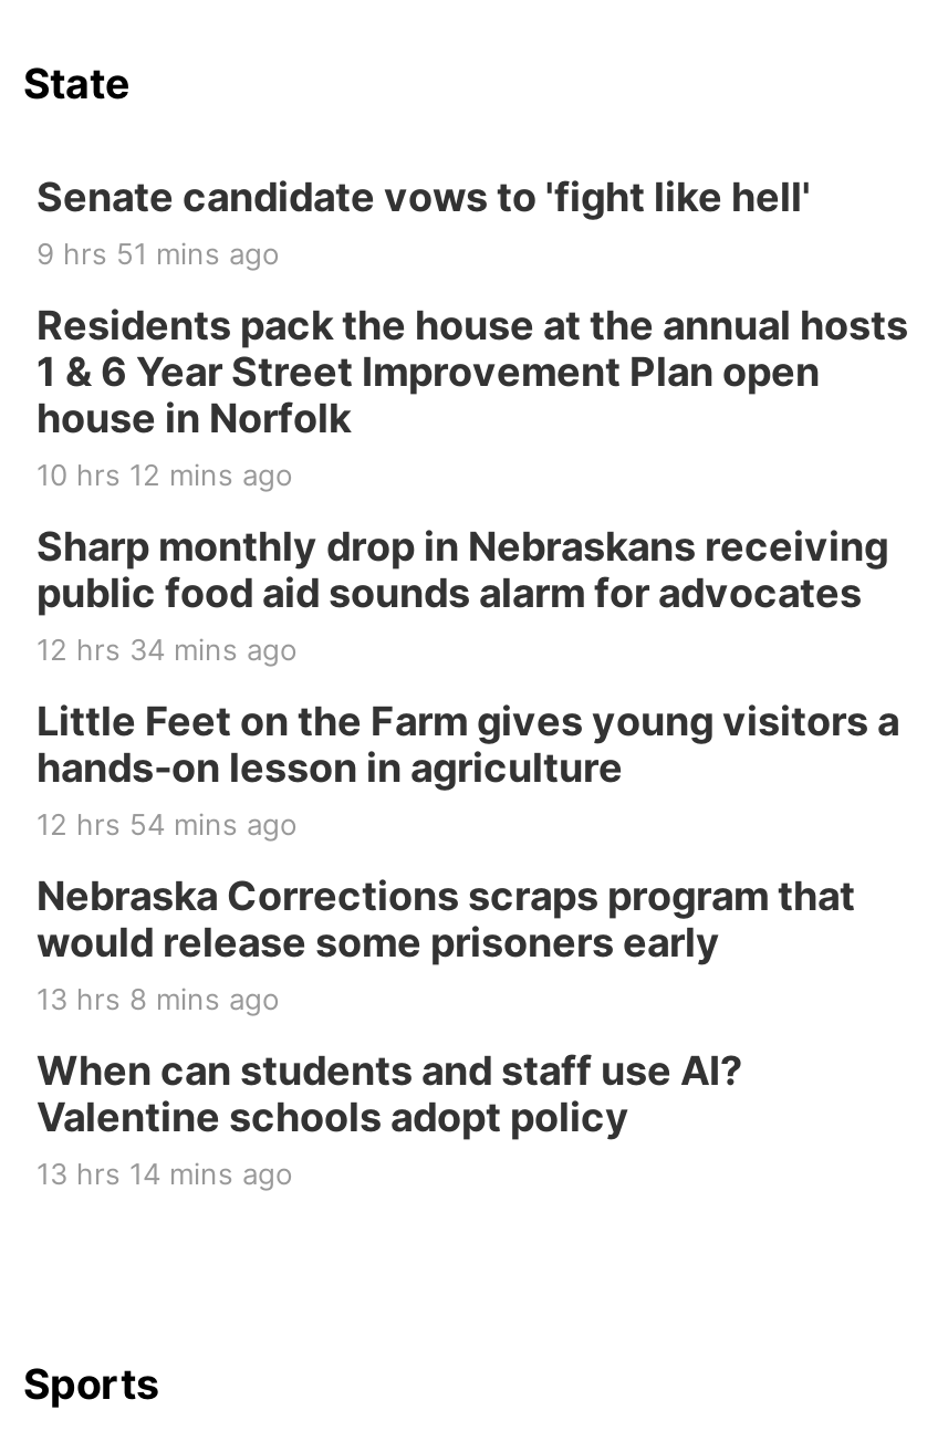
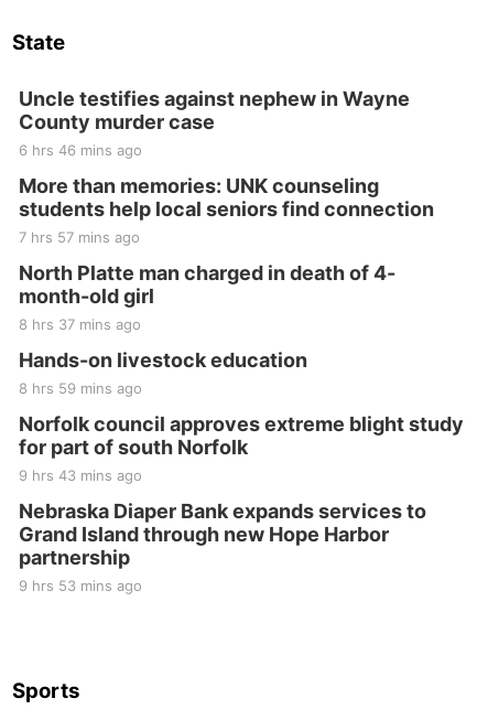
- Senate candidate vows to 'fight like hell'
- 9 hrs 51 mins ago
+ Uncle testifies against nephew in Wayne
+ County murder case
+ 6 hrs 46 mins ago

- Residents pack the house at the annual hosts
- 1 & 6 Year Street Improvement Plan open
- house in Norfolk
- 10 hrs 12 mins ago
+ More than memories: UNK counseling
+ students help local seniors find connection
+ 7 hrs 57 mins ago

- Sharp monthly drop in Nebraskans receiving
- public food aid sounds alarm for advocates
- 12 hrs 34 mins ago
+ North Platte man charged in death of 4-
+ month-old girl
+ 8 hrs 37 mins ago

- Little Feet on the Farm gives young visitors a
- hands-on lesson in agriculture
- 12 hrs 54 mins ago
+ Hands-on livestock education
+ 8 hrs 59 mins ago

- Nebraska Corrections scraps program that
- would release some prisoners early
- 13 hrs 8 mins ago
+ Norfolk council approves extreme blight study
+ for part of south Norfolk
+ 9 hrs 43 mins ago

- When can students and staff use AI?
- Valentine schools adopt policy
- 13 hrs 14 mins ago
+ Nebraska Diaper Bank expands services to
+ Grand Island through new Hope Harbor
+ partnership
+ 9 hrs 53 mins ago
